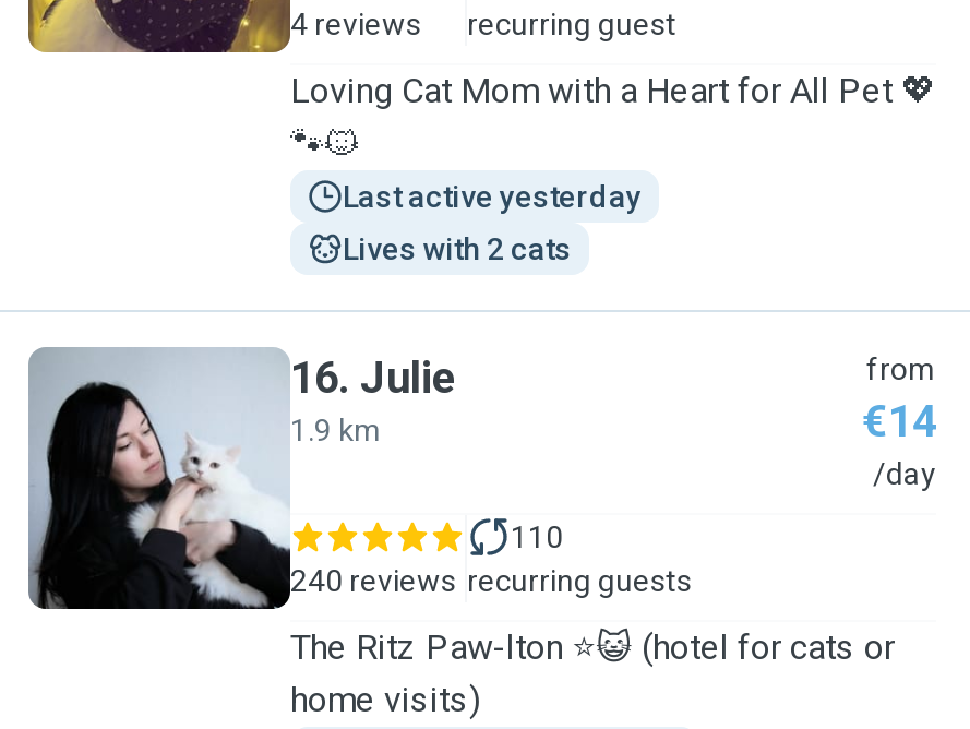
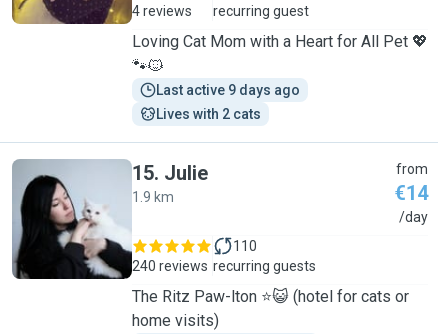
- Last active yesterday
+ Last active 9 days ago

- 16. Julie
+ 15. Julie
